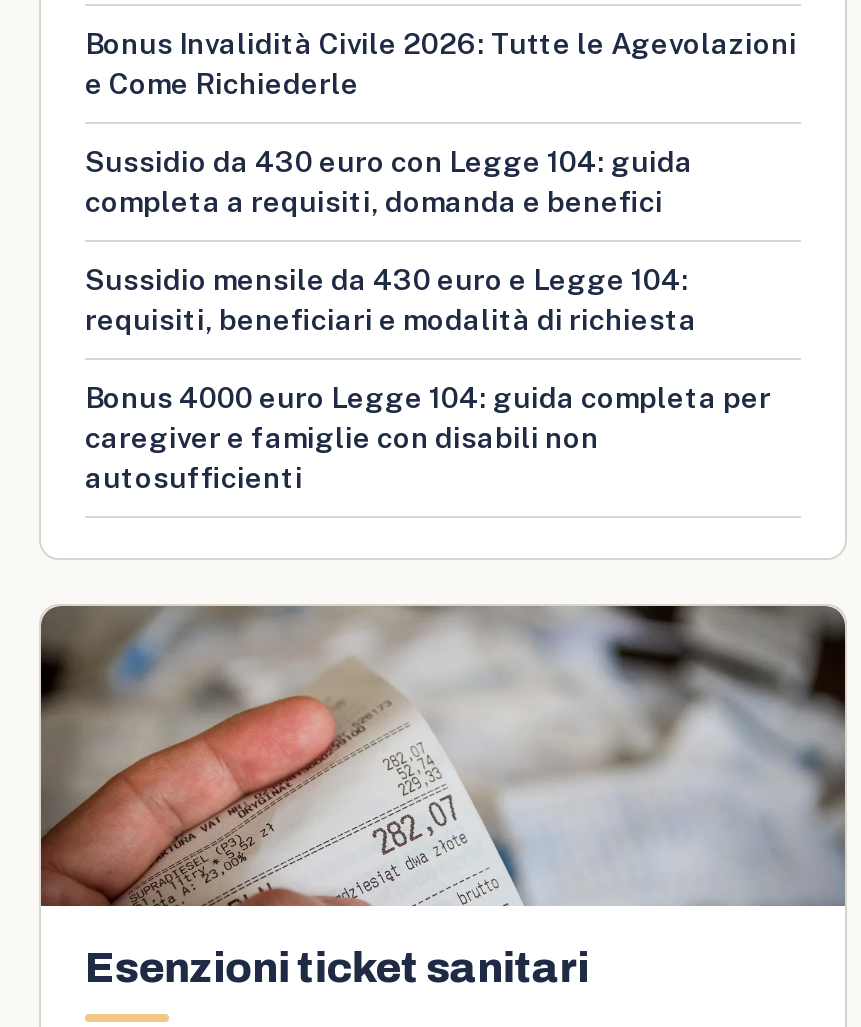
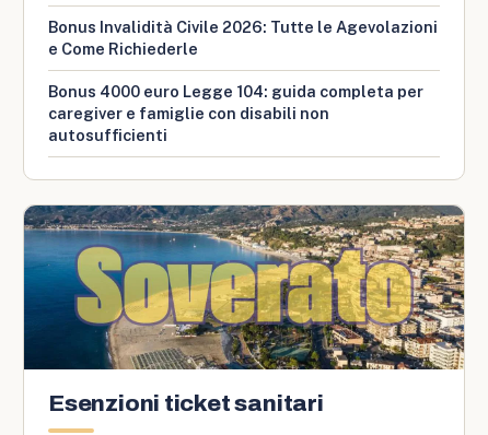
- Sussidio da 430 euro con Legge 104: guida
- completa a requisiti, domanda e benefici
- Sussidio mensile da 430 euro e Legge 104:
- requisiti, beneficiari e modalità di richiesta

- [image]
+ [image]
